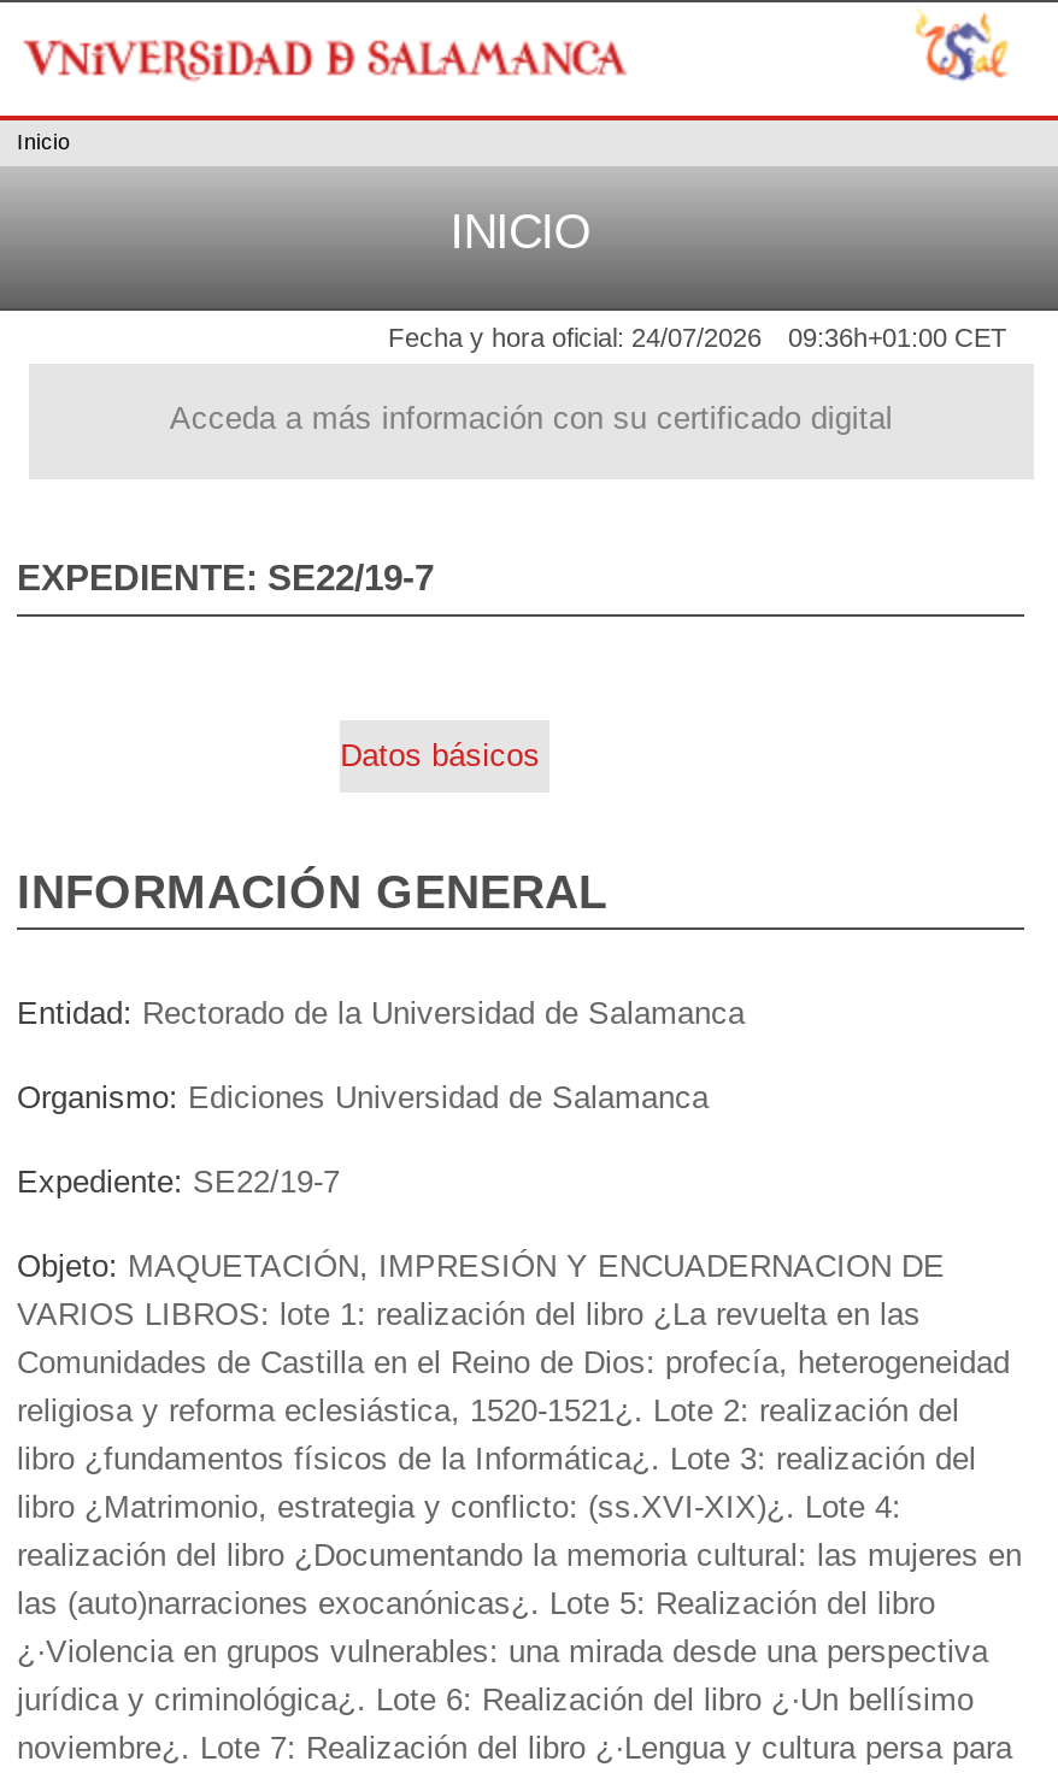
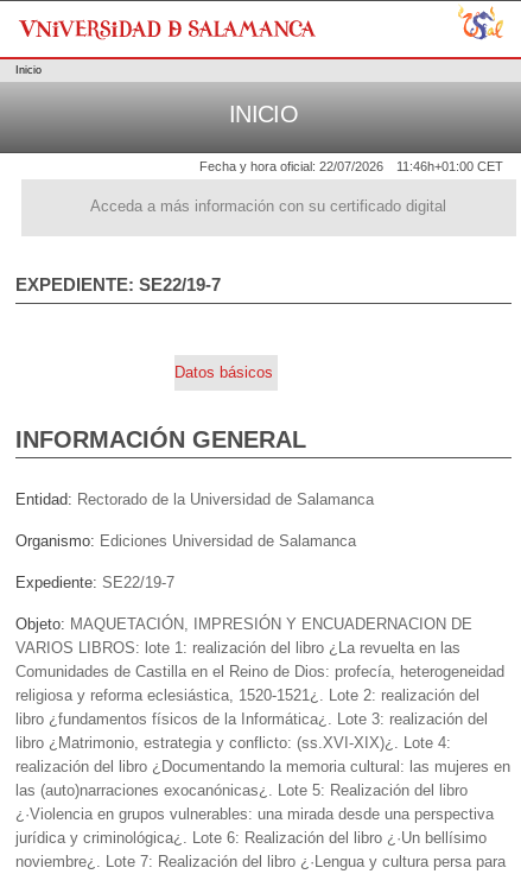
- Fecha y hora oficial: 24/07/2026
+ Fecha y hora oficial: 22/07/2026

- 09:36h+01:00 CET
+ 11:46h+01:00 CET
